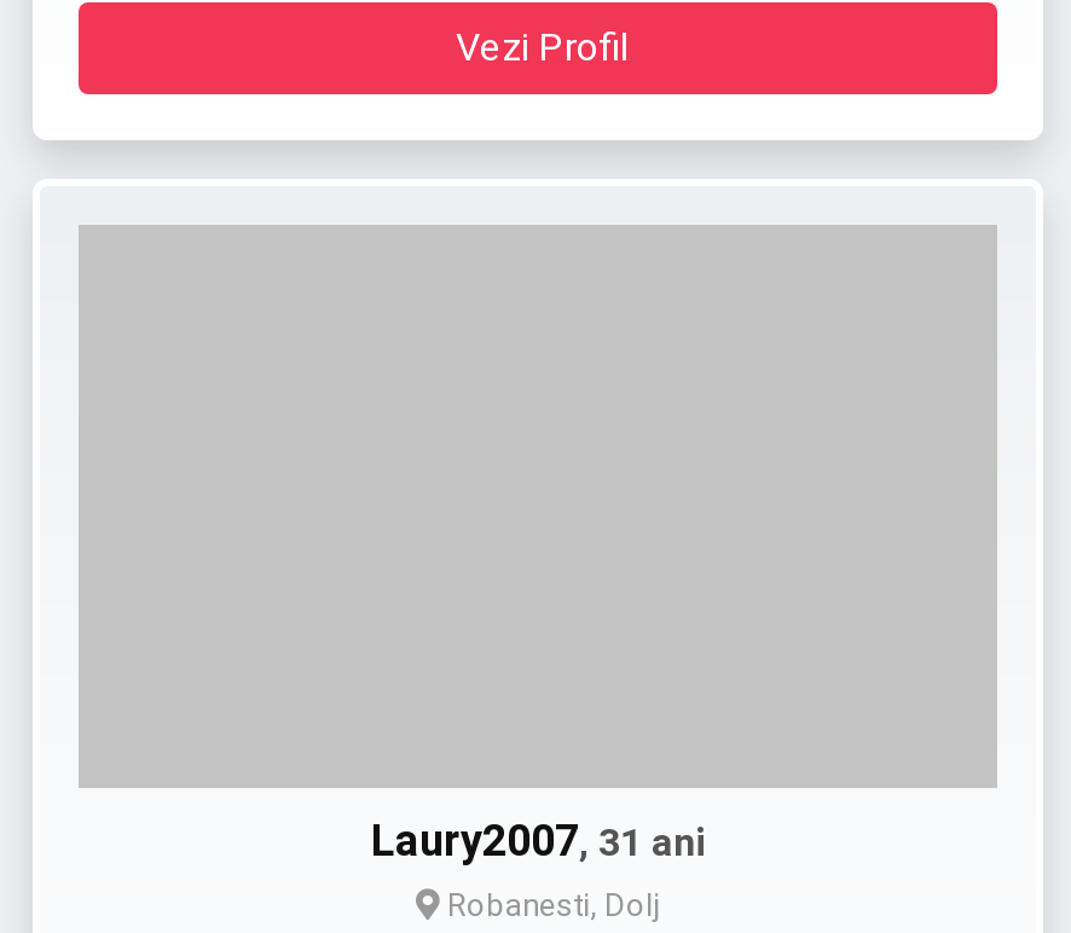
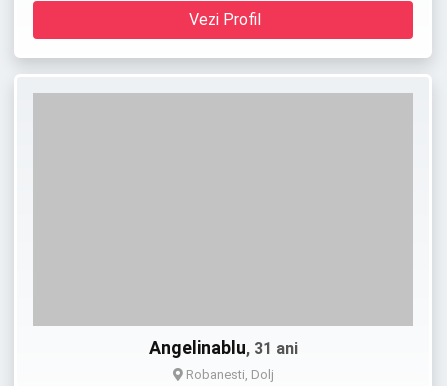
- Laury2007, 31 ani
+ Angelinablu, 31 ani
